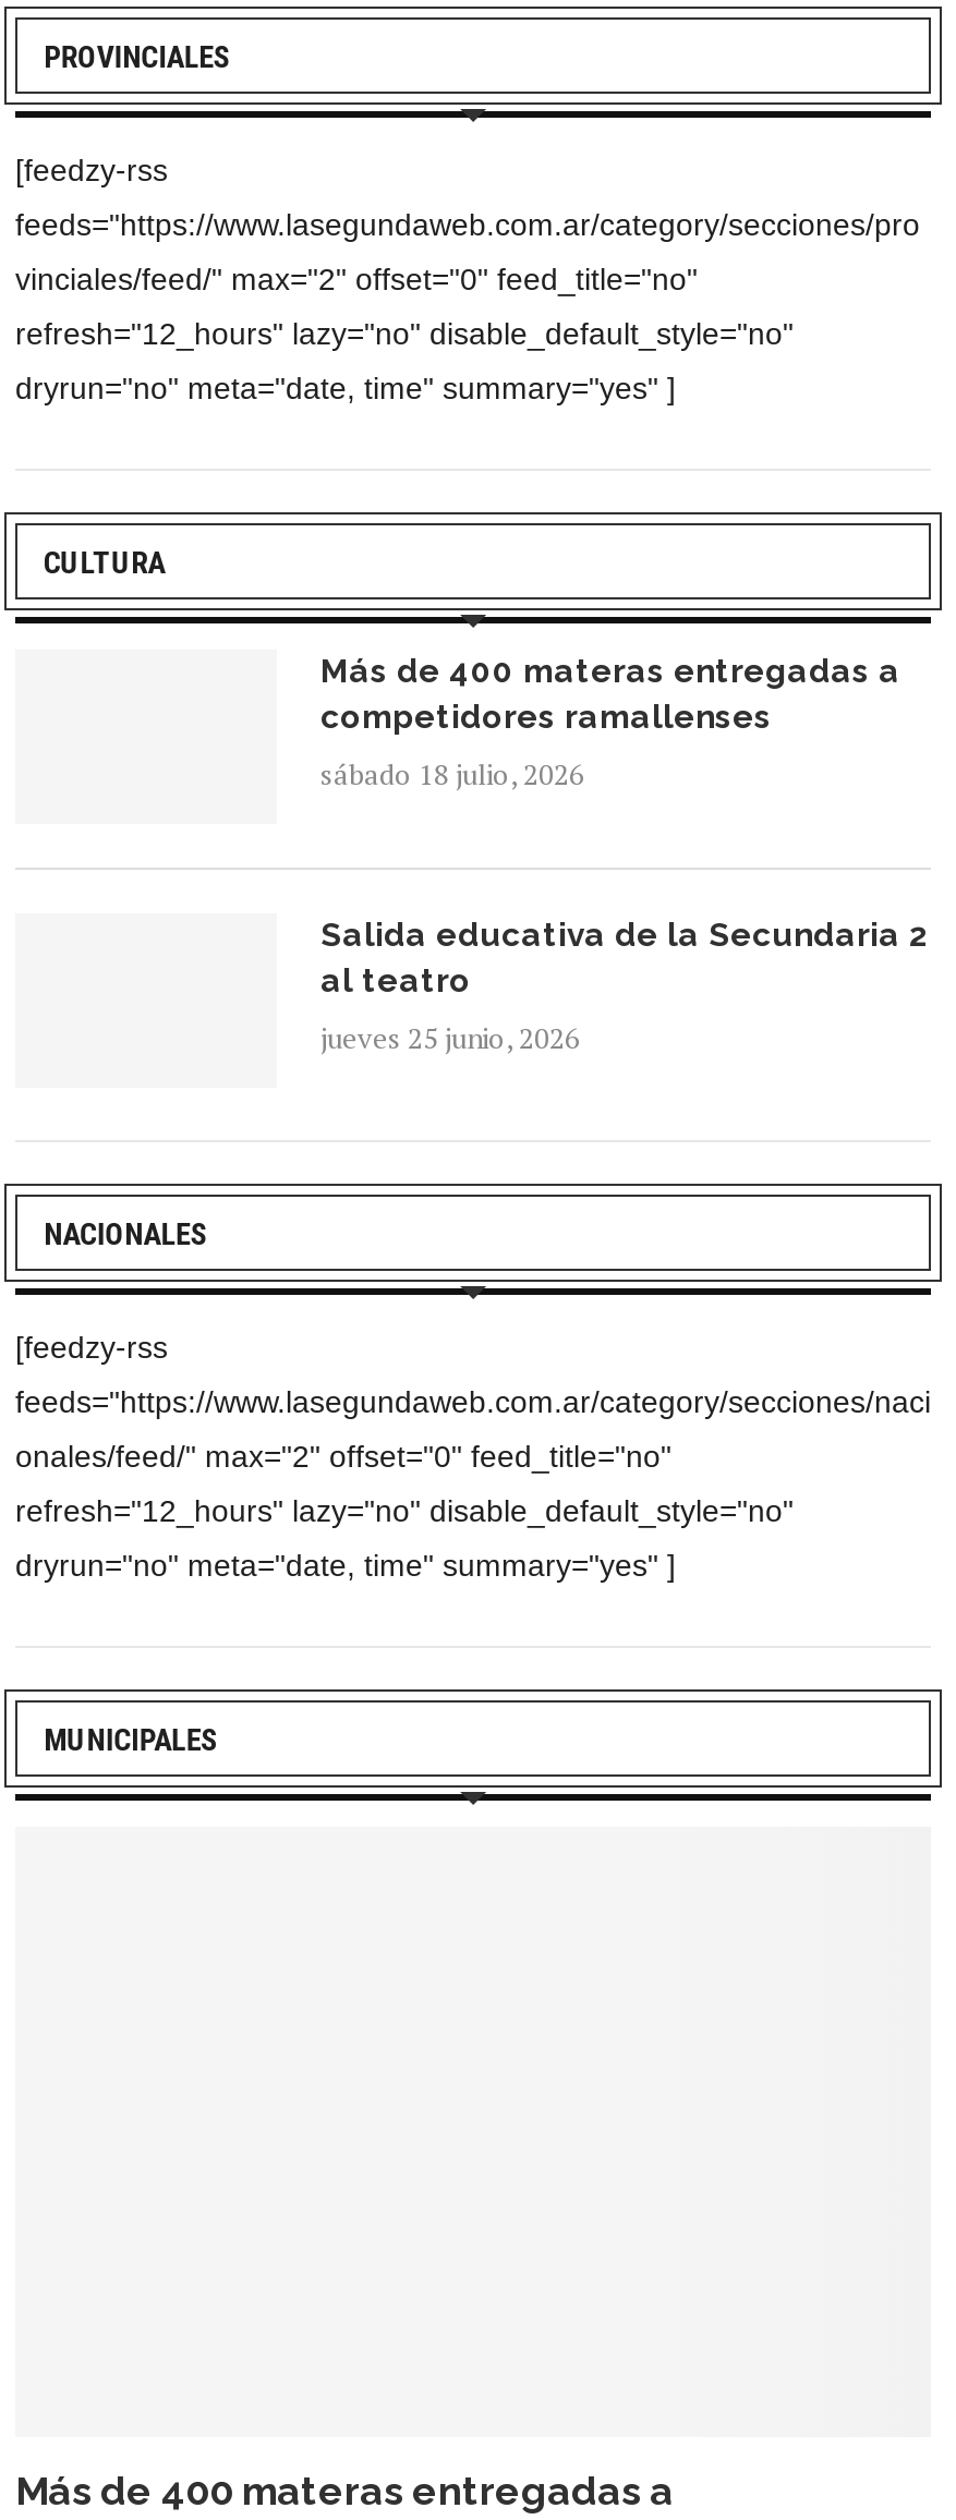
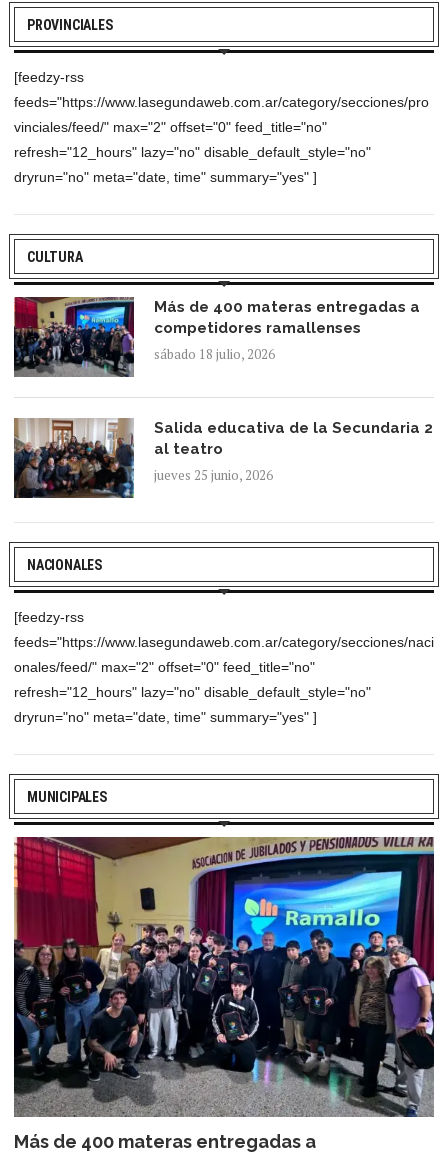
+ [image]

+ [image]

+ [image]
